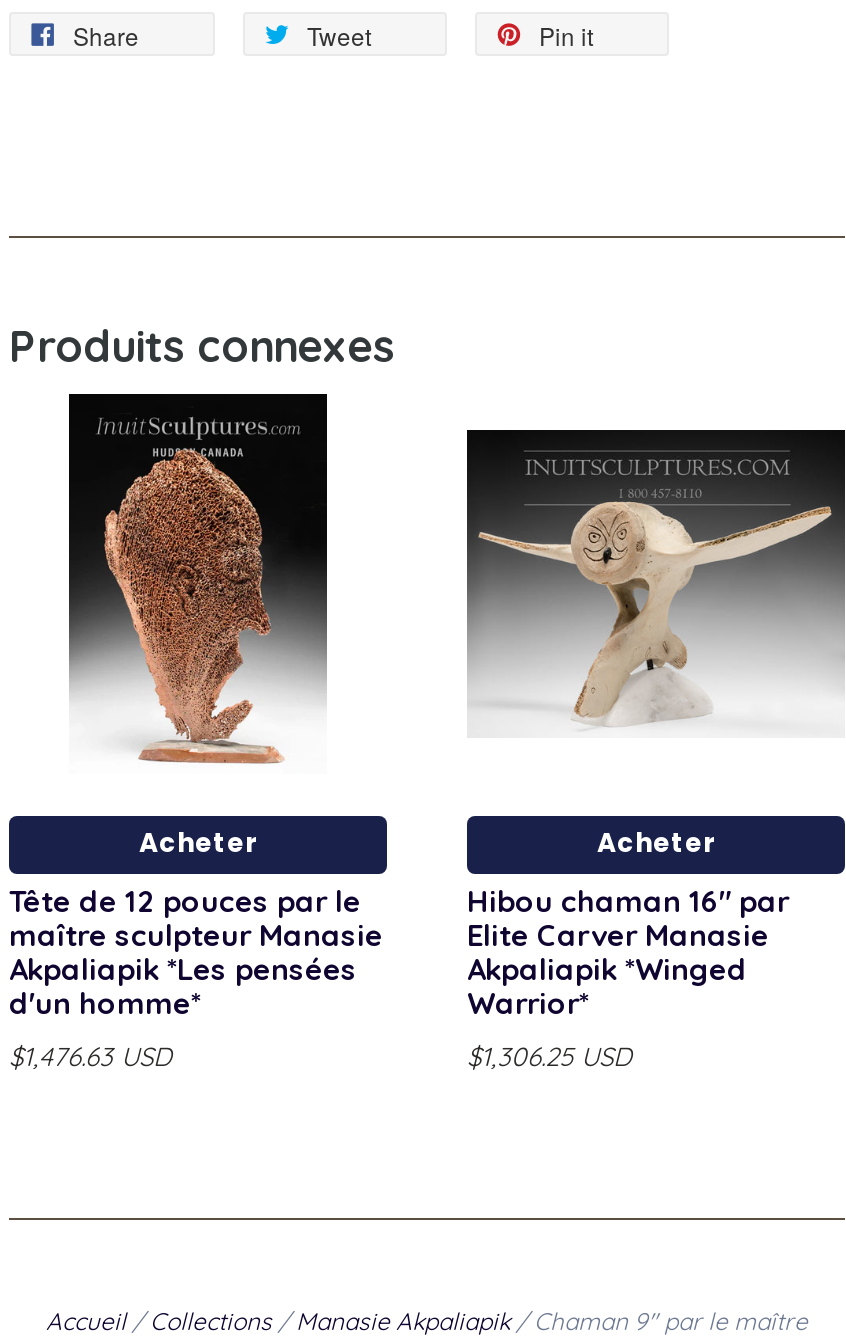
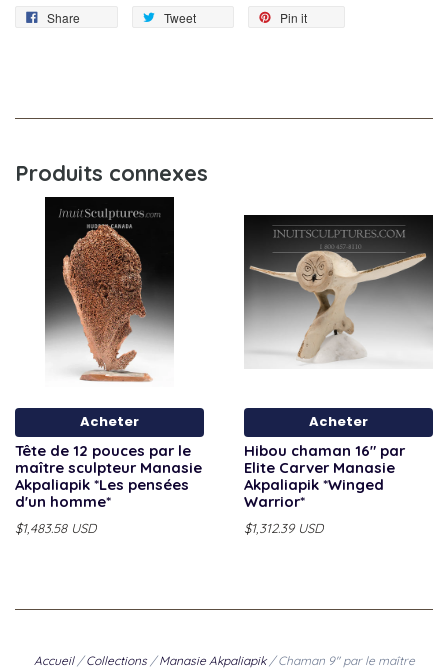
- $1,476.63 USD
+ $1,483.58 USD

- $1,306.25 USD
+ $1,312.39 USD
